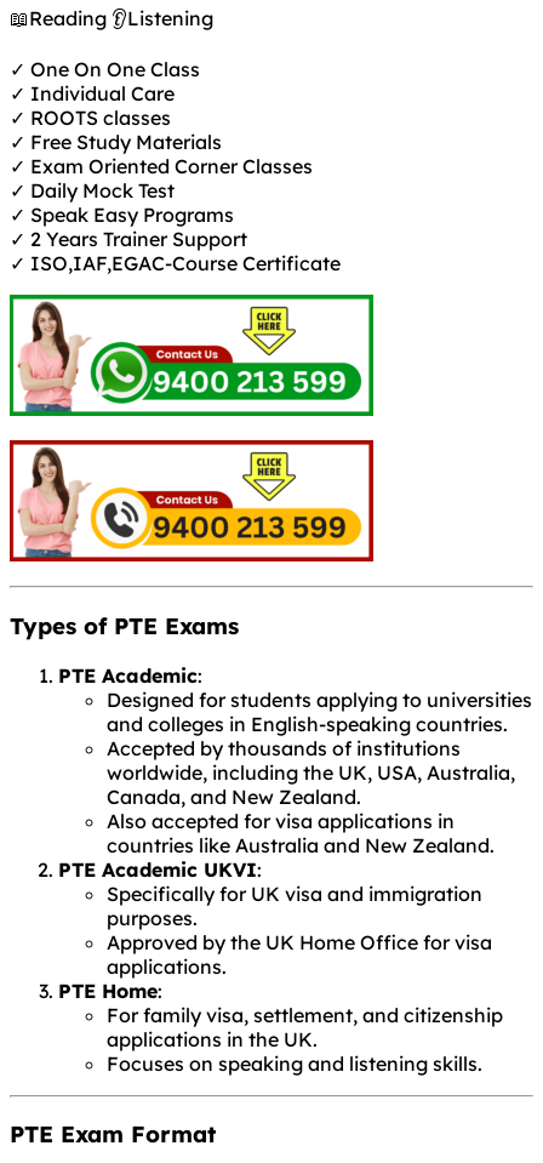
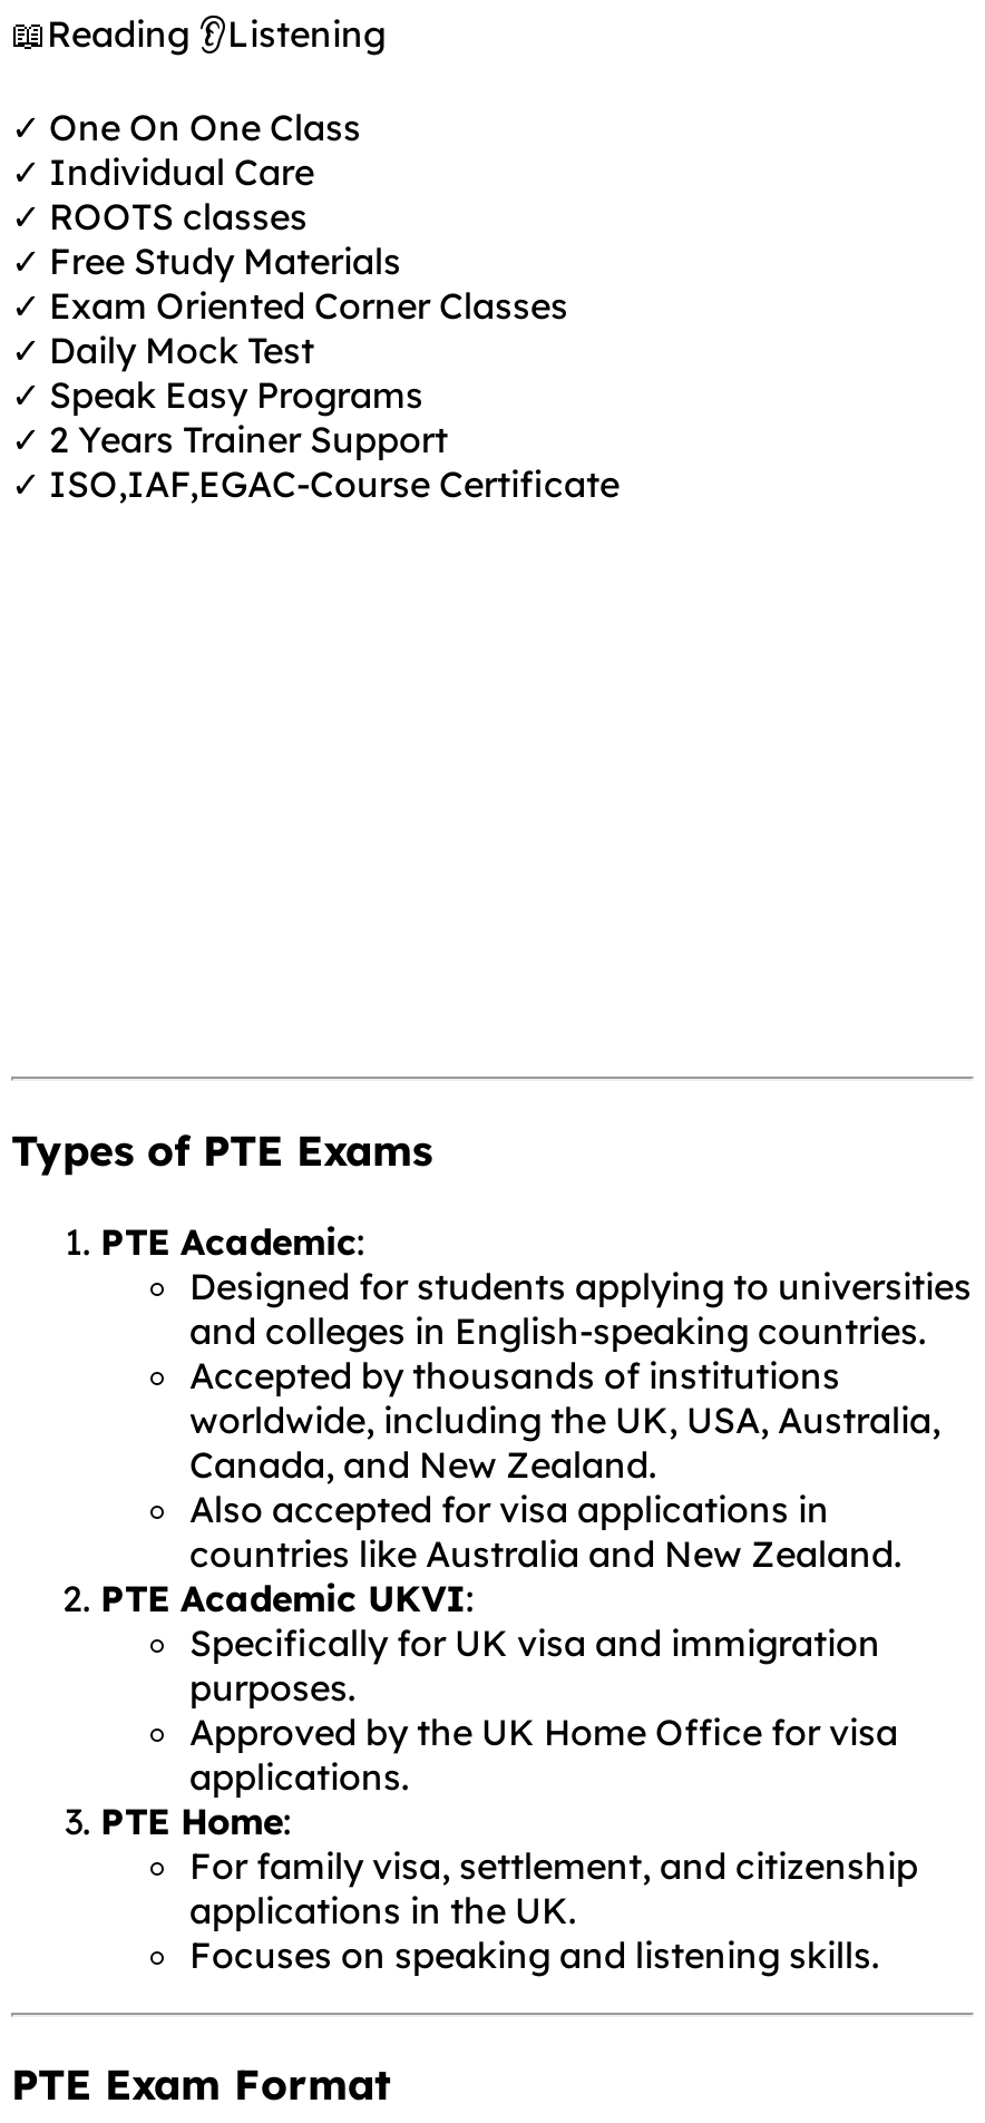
- [image]

- [image]
